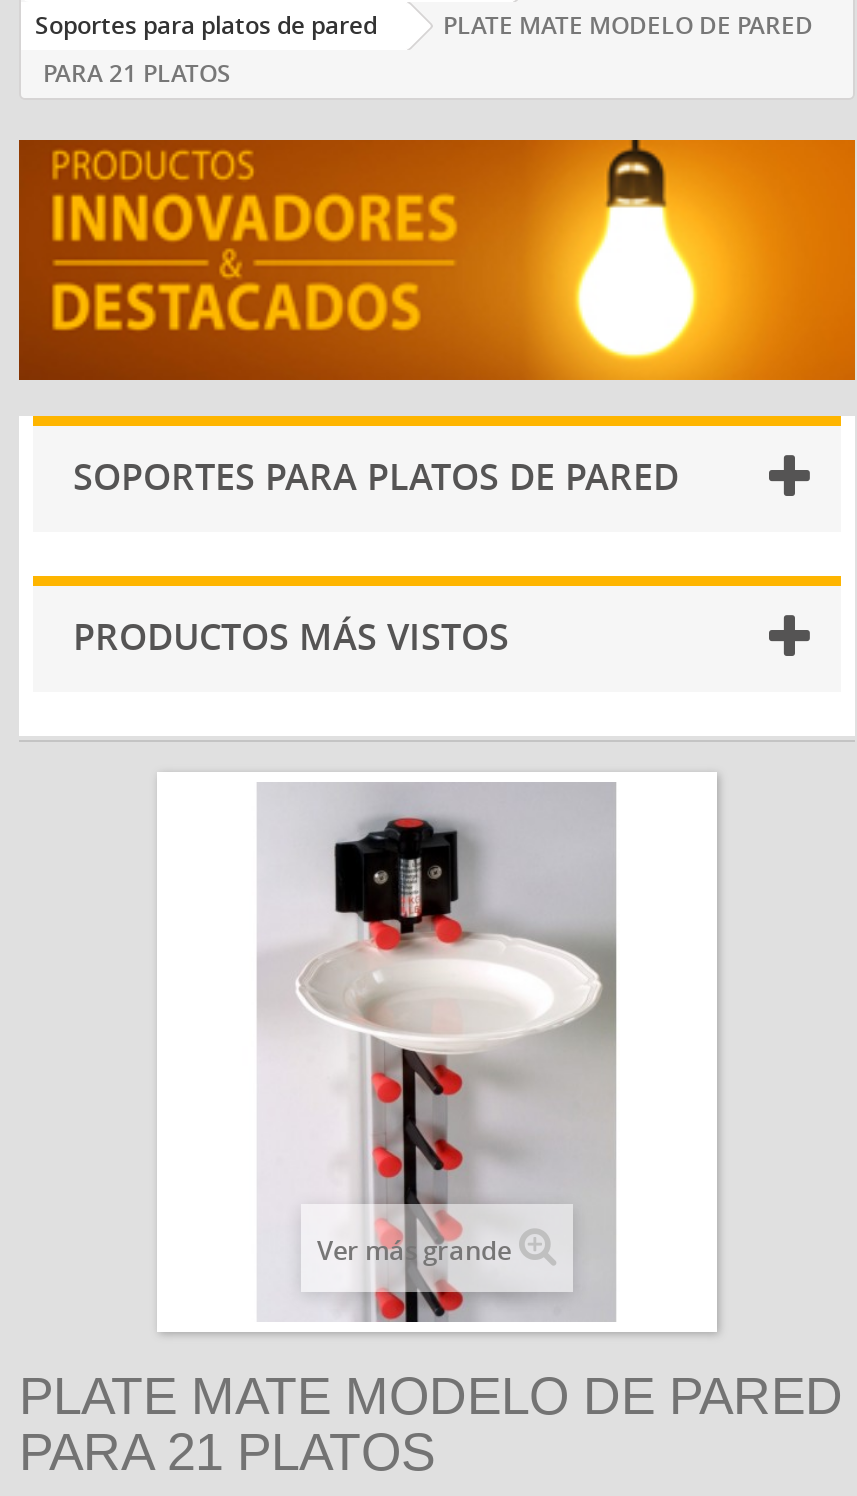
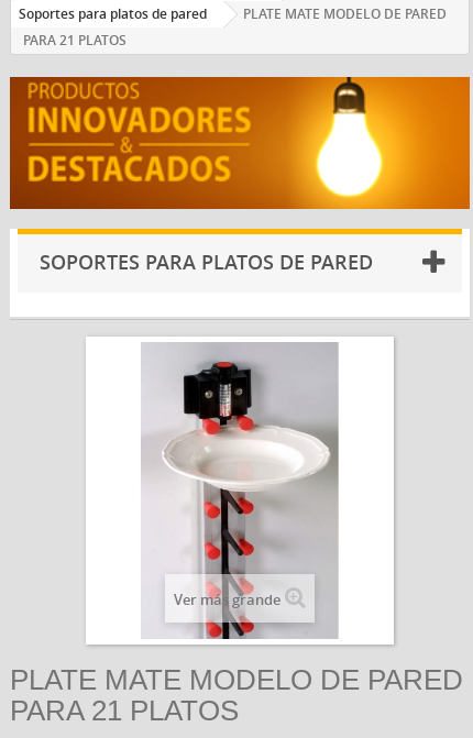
- PRODUCTOS MÁS VISTOS
